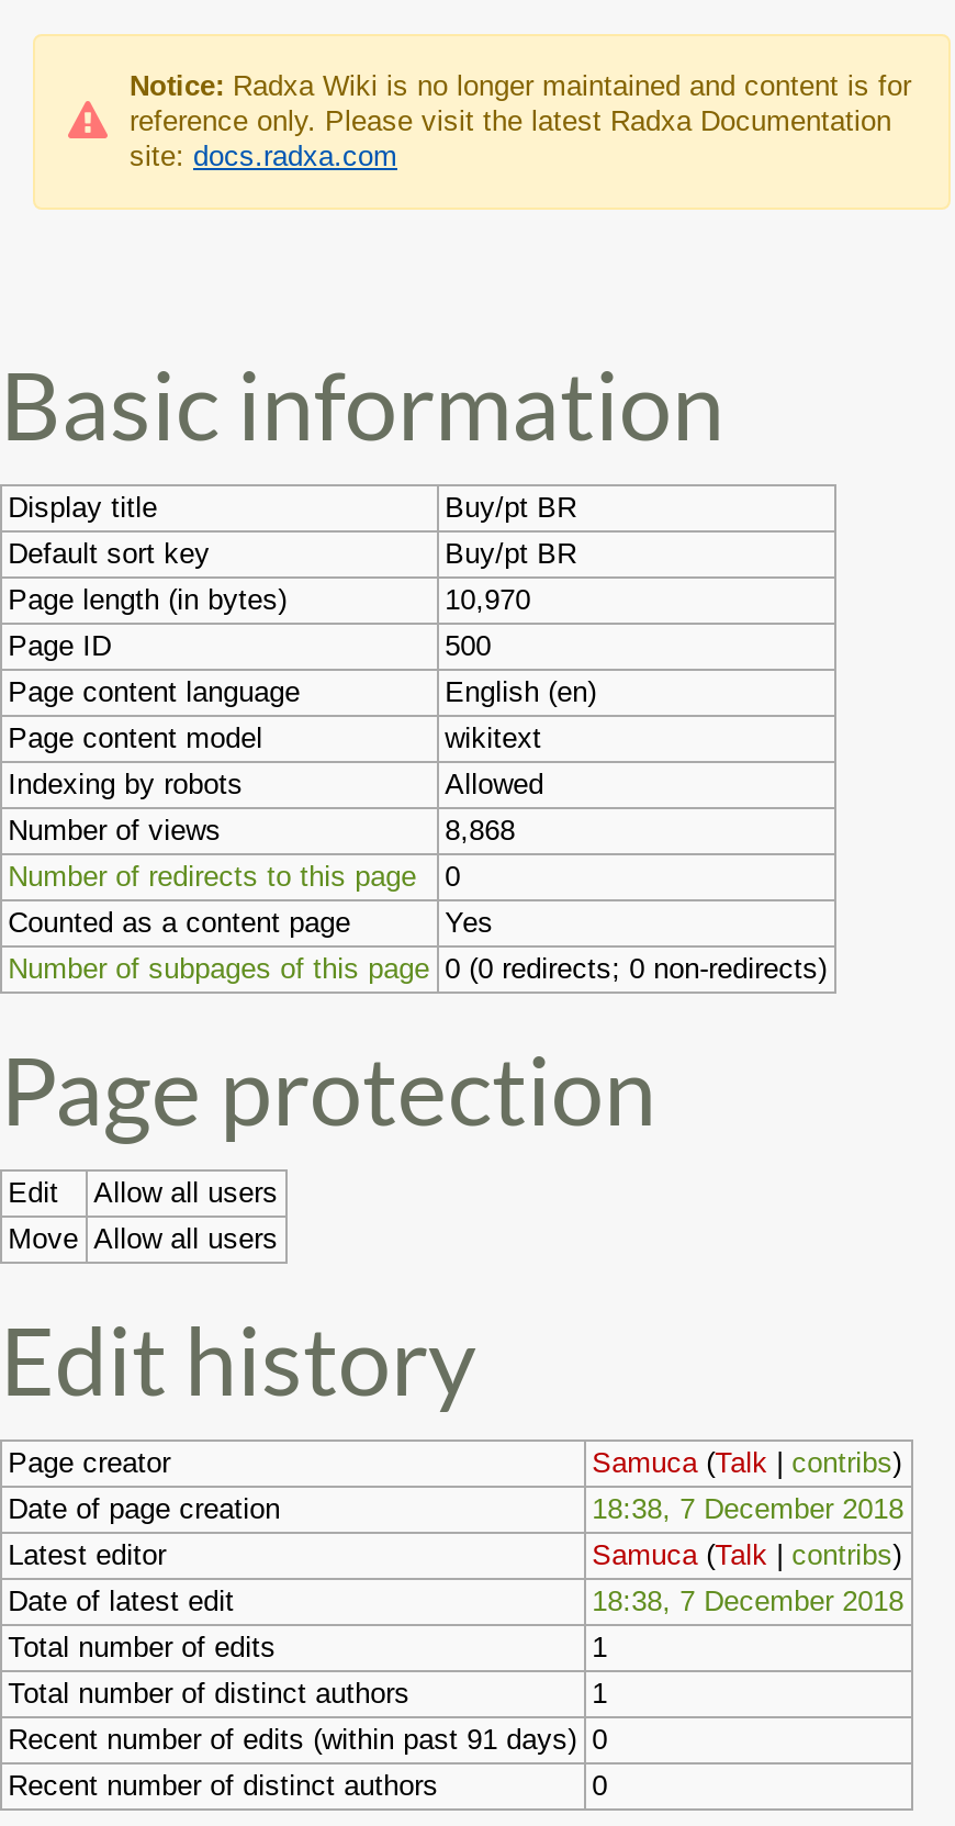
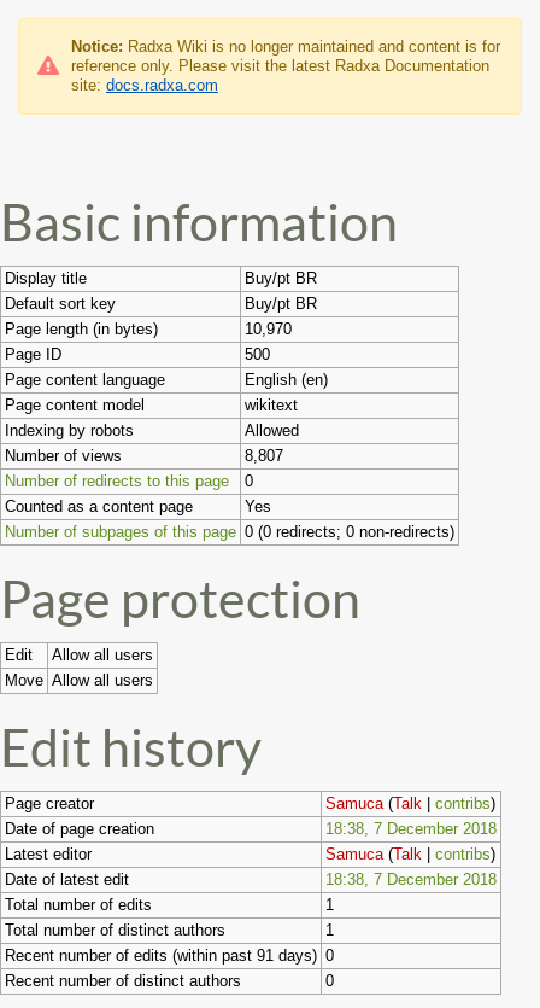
- 8,868
+ 8,807
